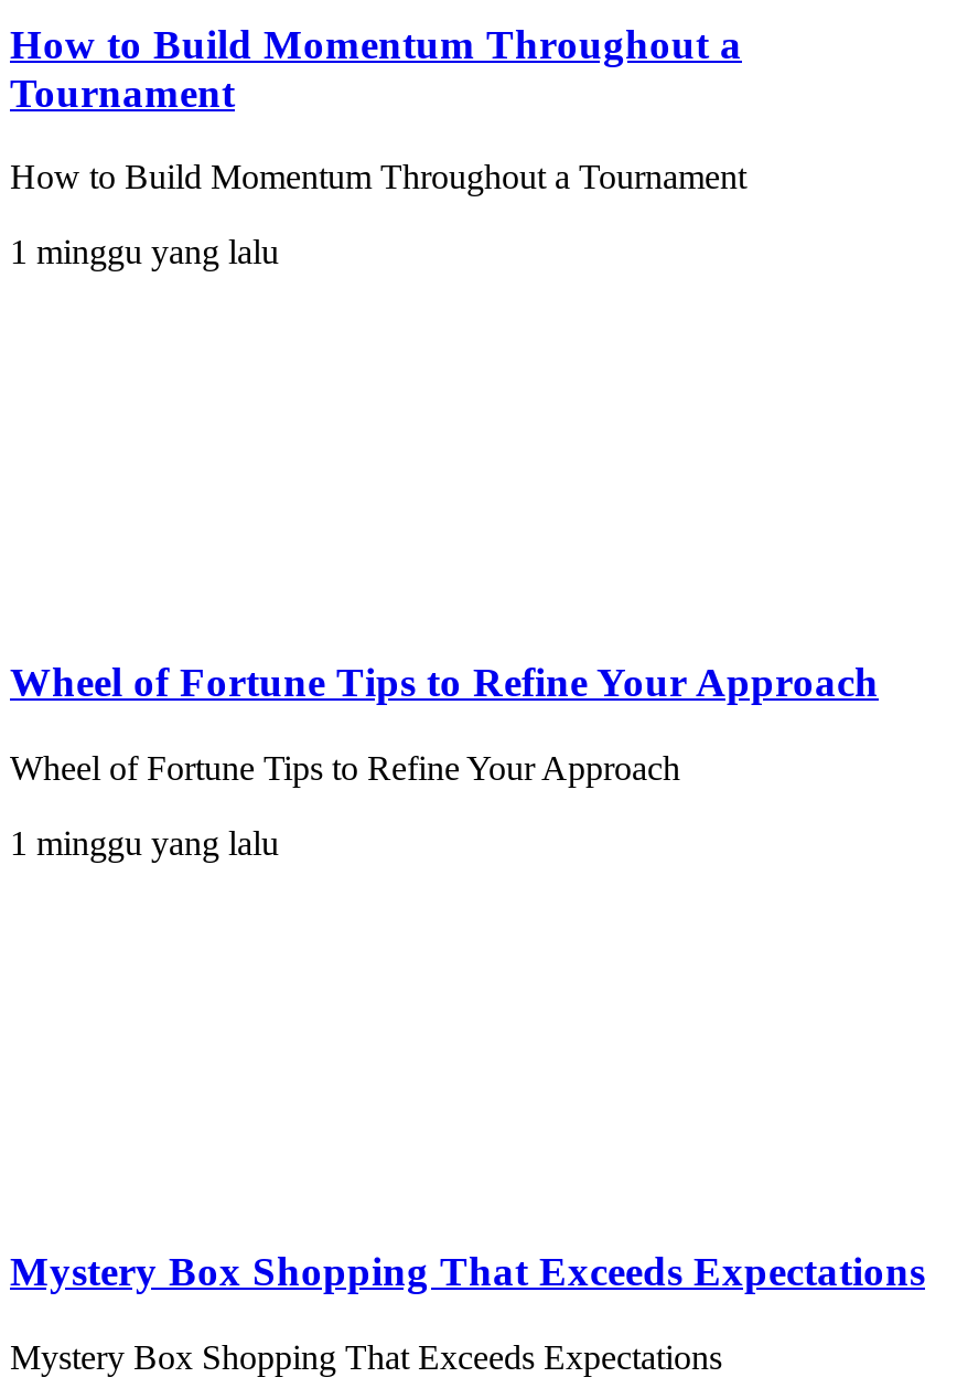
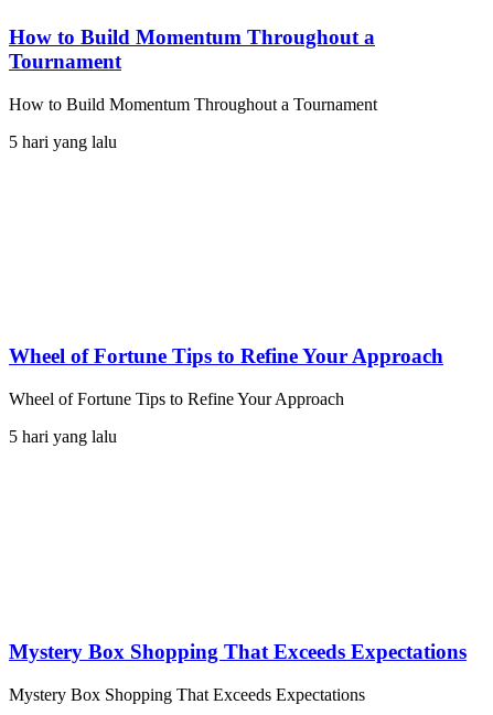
- 1 minggu yang lalu
+ 5 hari yang lalu

- 1 minggu yang lalu
+ 5 hari yang lalu
